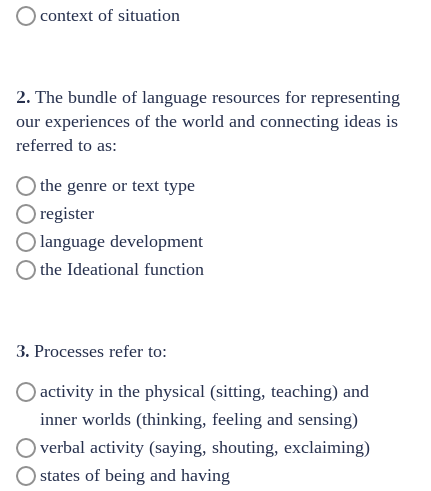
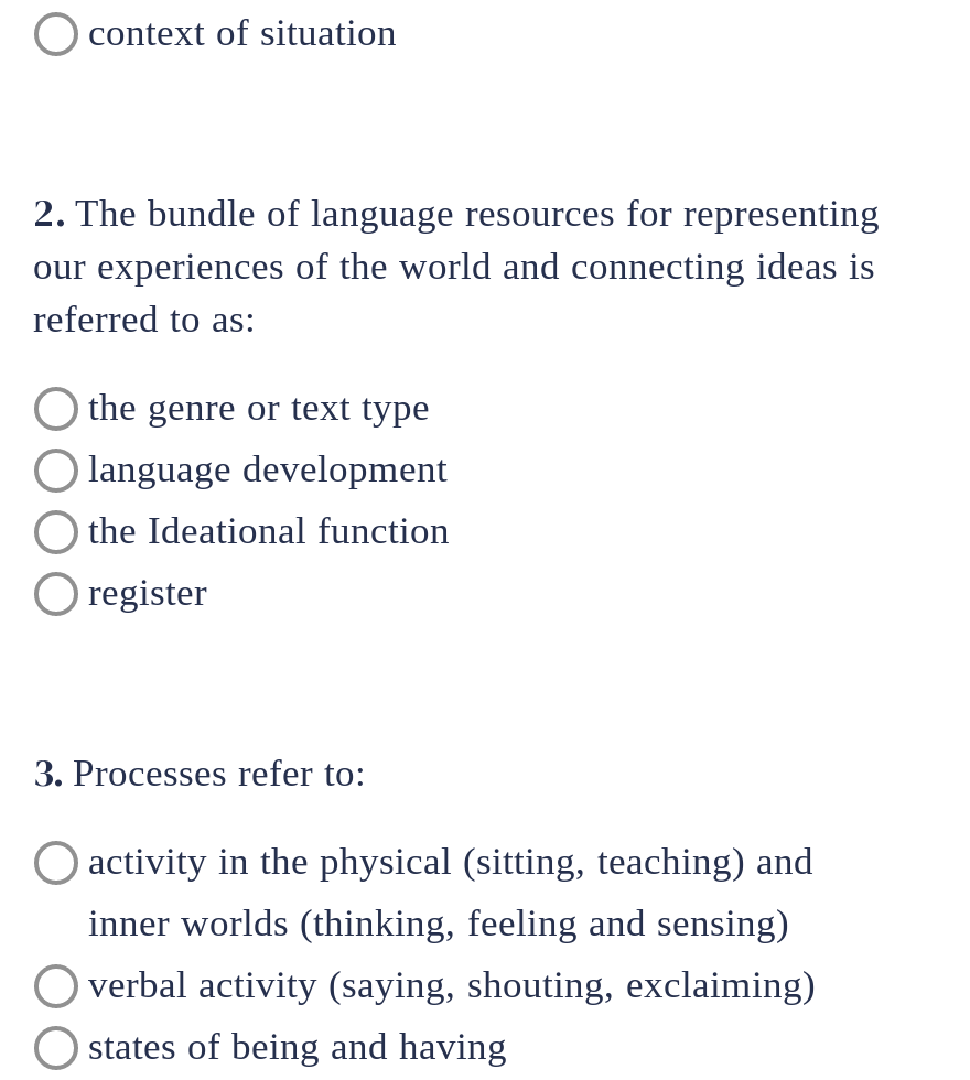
moved down: register

moved up: language development | the Ideational function
